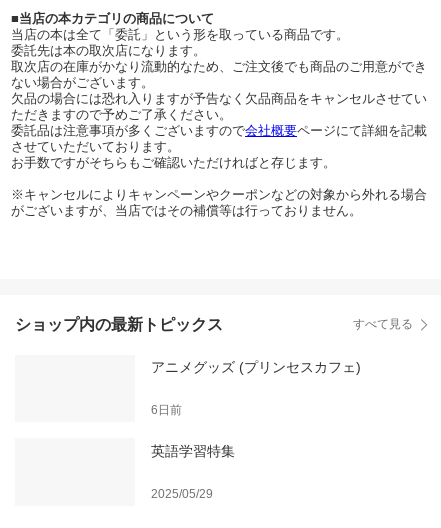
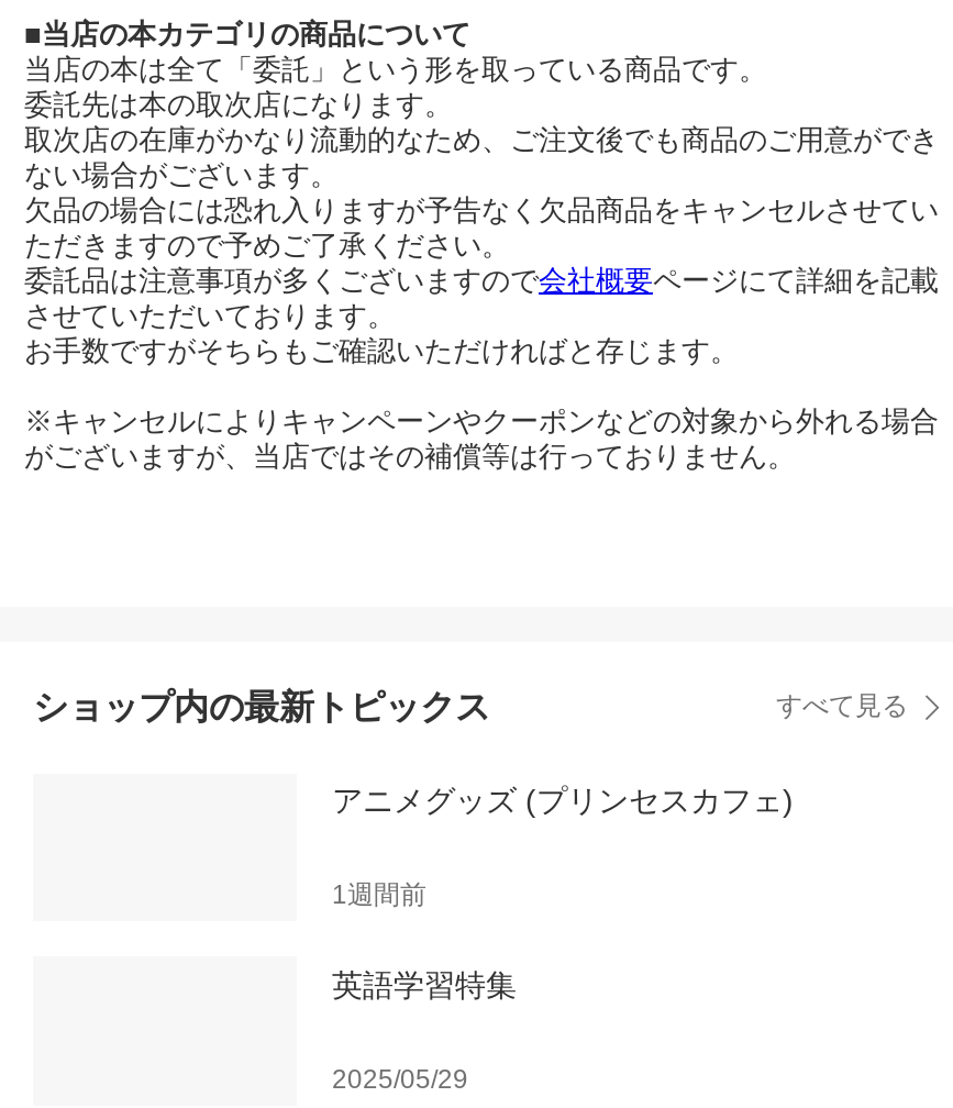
- 6日前
+ 1週間前
